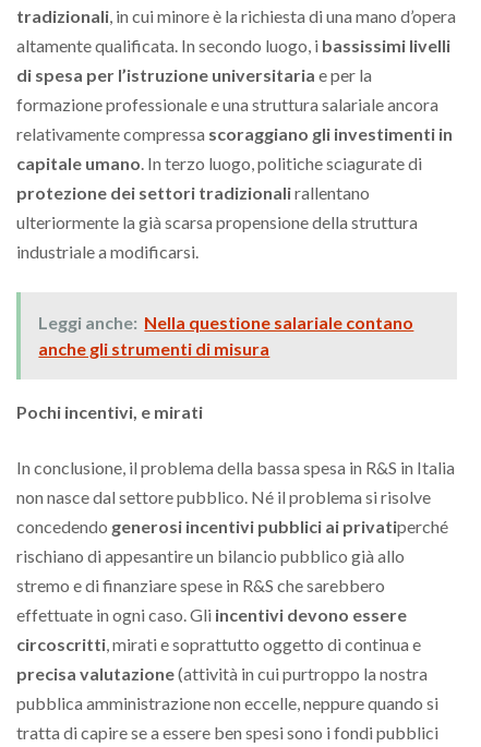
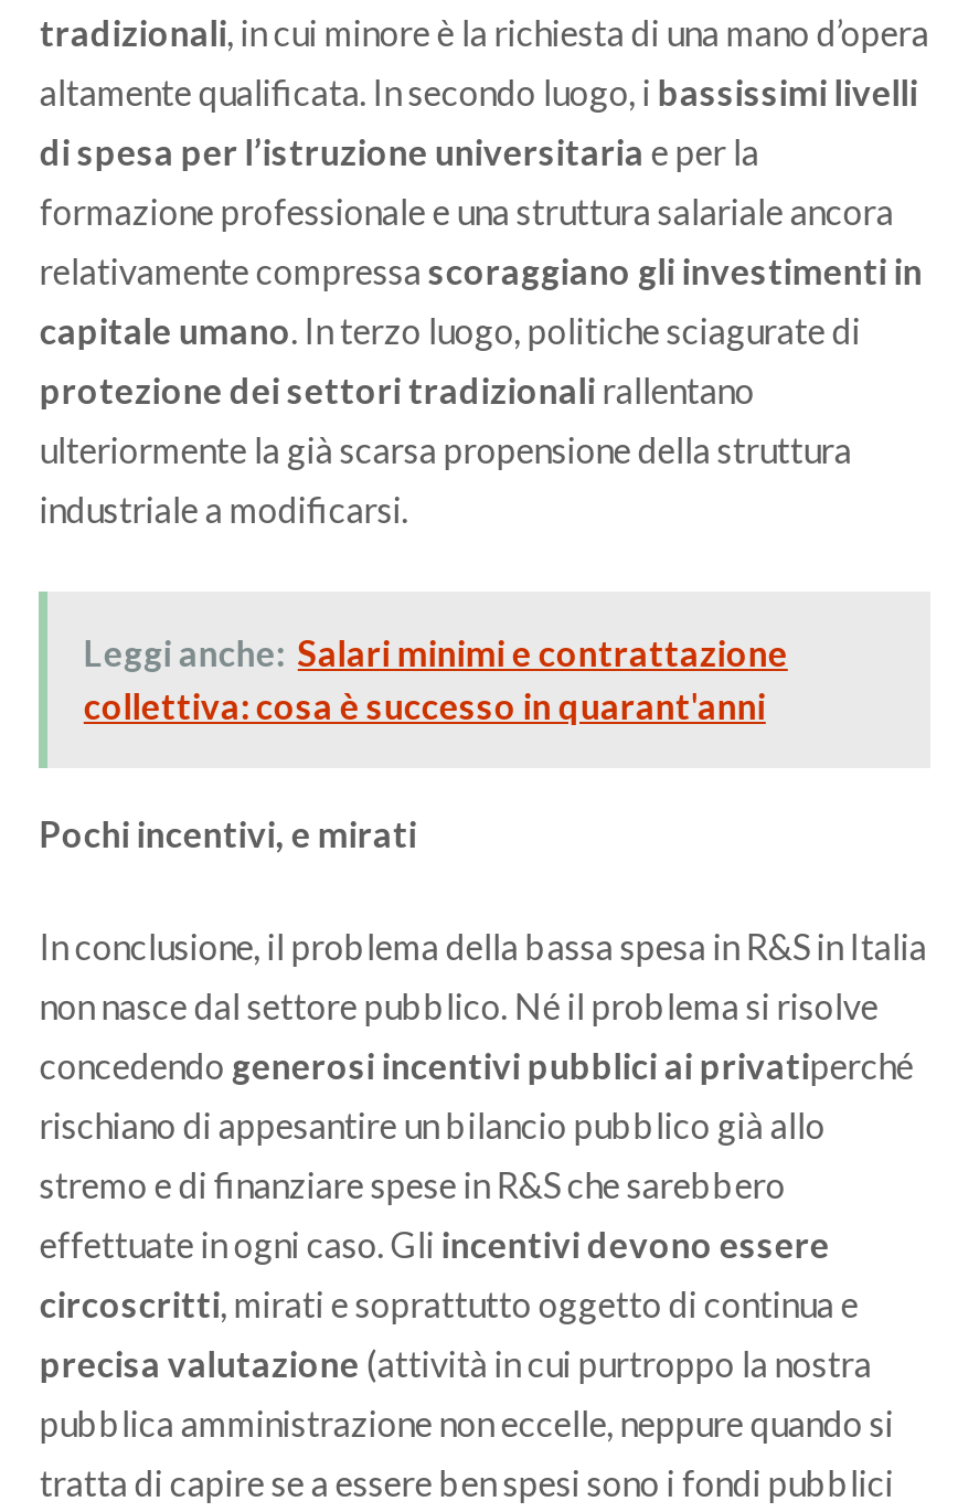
- Leggi anche: Nella questione salariale contano
- anche gli strumenti di misura
+ Leggi anche: Salari minimi e contrattazione
+ collettiva: cosa è successo in quarant'anni
